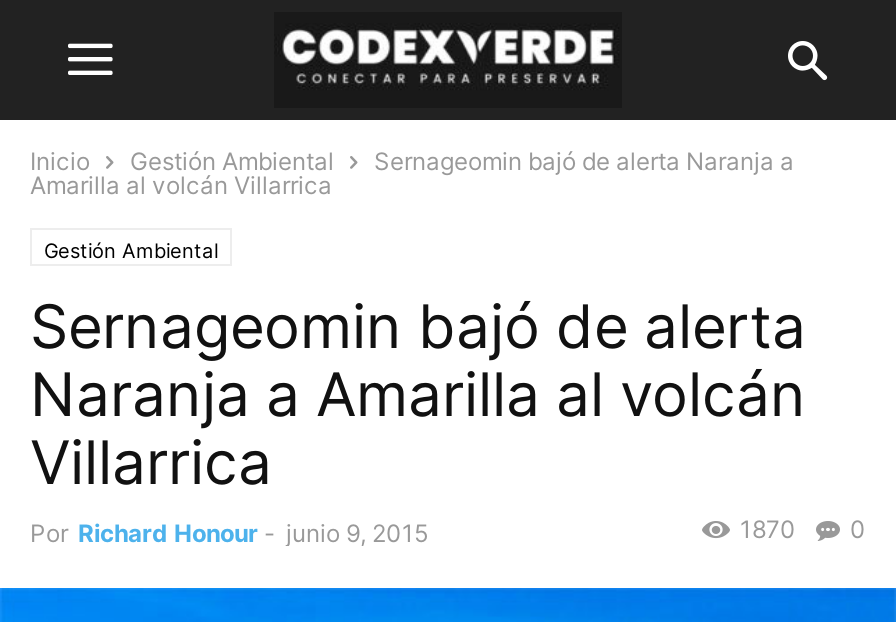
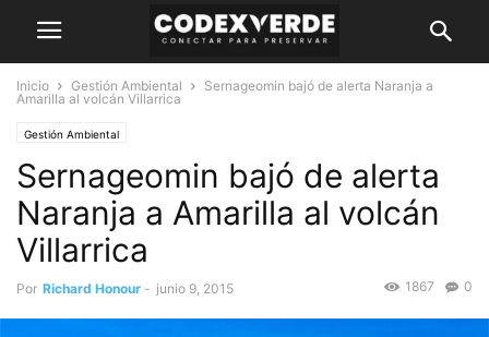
- 1870 0
+ 1867 0
